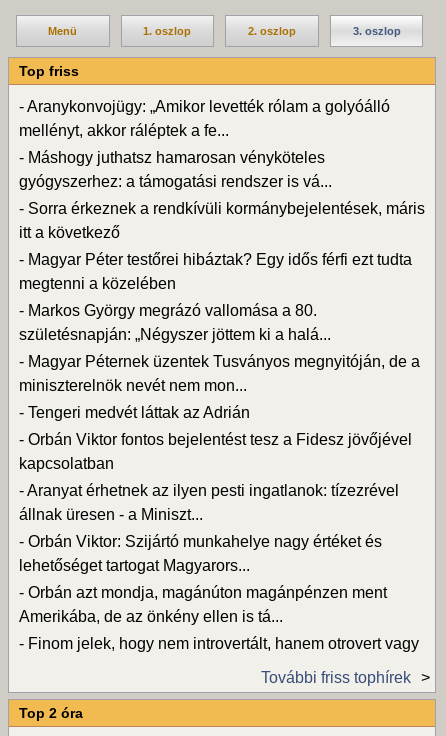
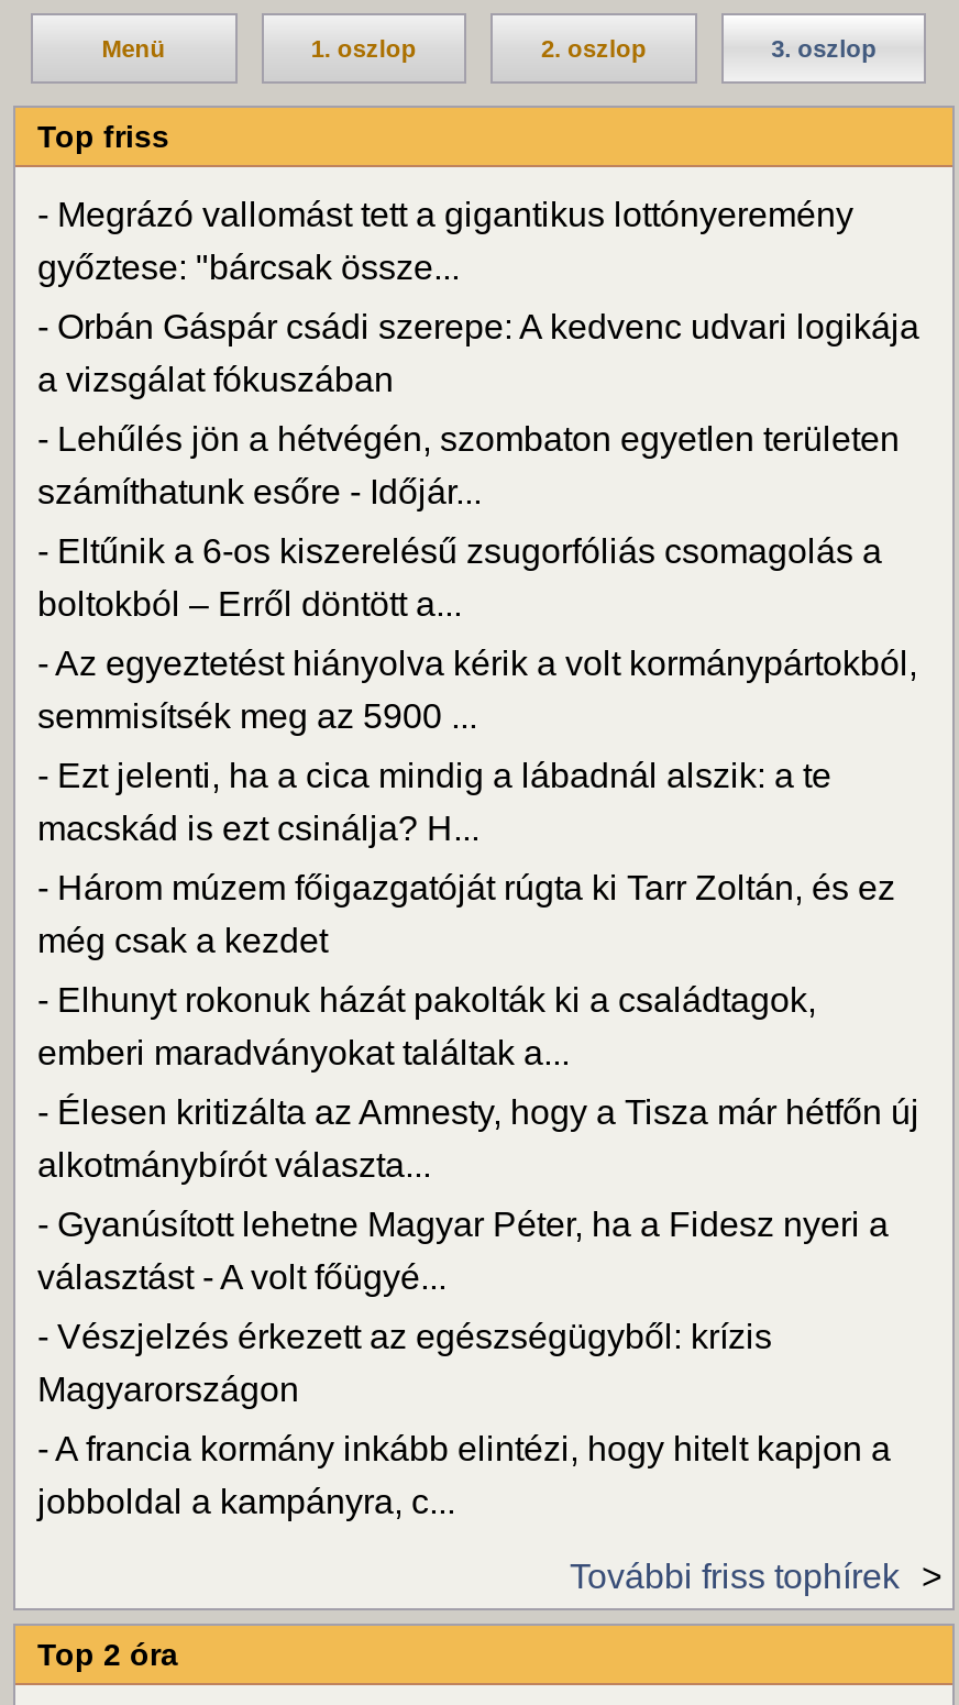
- - Aranykonvojügy: „Amikor levették rólam a golyóálló
- mellényt, akkor ráléptek a fe...
+ - Megrázó vallomást tett a gigantikus lottónyeremény
+ győztese: "bárcsak össze...

- - Máshogy juthatsz hamarosan vényköteles
- gyógyszerhez: a támogatási rendszer is vá...
+ - Orbán Gáspár csádi szerepe: A kedvenc udvari logikája
+ a vizsgálat fókuszában

- - Sorra érkeznek a rendkívüli kormánybejelentések, máris
- itt a következő
+ - Lehűlés jön a hétvégén, szombaton egyetlen területen
+ számíthatunk esőre - Időjár...

- - Magyar Péter testőrei hibáztak? Egy idős férfi ezt tudta
- megtenni a közelében
+ - Eltűnik a 6-os kiszerelésű zsugorfóliás csomagolás a
+ boltokból – Erről döntött a...

- - Markos György megrázó vallomása a 80.
- születésnapján: „Négyszer jöttem ki a halá...
+ - Az egyeztetést hiányolva kérik a volt kormánypártokból,
+ semmisítsék meg az 5900 ...

- - Magyar Péternek üzentek Tusványos megnyitóján, de a
- miniszterelnök nevét nem mon...
+ - Ezt jelenti, ha a cica mindig a lábadnál alszik: a te
+ macskád is ezt csinálja? H...

- - Tengeri medvét láttak az Adrián
+ - Három múzem főigazgatóját rúgta ki Tarr Zoltán, és ez
+ még csak a kezdet

- - Orbán Viktor fontos bejelentést tesz a Fidesz jövőjével
- kapcsolatban
+ - Elhunyt rokonuk házát pakolták ki a családtagok,
+ emberi maradványokat találtak a...

- - Aranyat érhetnek az ilyen pesti ingatlanok: tízezrével
- állnak üresen - a Miniszt...
+ - Élesen kritizálta az Amnesty, hogy a Tisza már hétfőn új
+ alkotmánybírót választa...

- - Orbán Viktor: Szijártó munkahelye nagy értéket és
- lehetőséget tartogat Magyarors...
+ - Gyanúsított lehetne Magyar Péter, ha a Fidesz nyeri a
+ választást - A volt főügyé...

- - Orbán azt mondja, magánúton magánpénzen ment
- Amerikába, de az önkény ellen is tá...
+ - Vészjelzés érkezett az egészségügyből: krízis
+ Magyarországon

- - Finom jelek, hogy nem introvertált, hanem otrovert vagy
+ - A francia kormány inkább elintézi, hogy hitelt kapjon a
+ jobboldal a kampányra, c...
